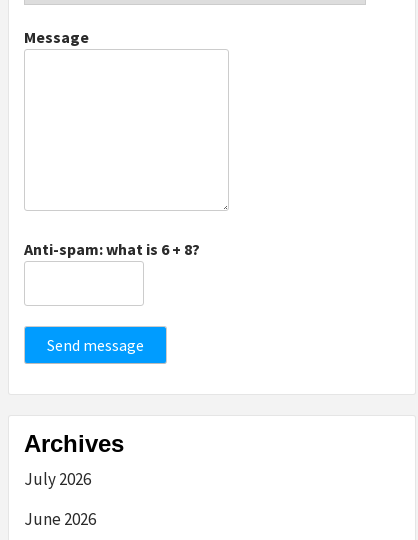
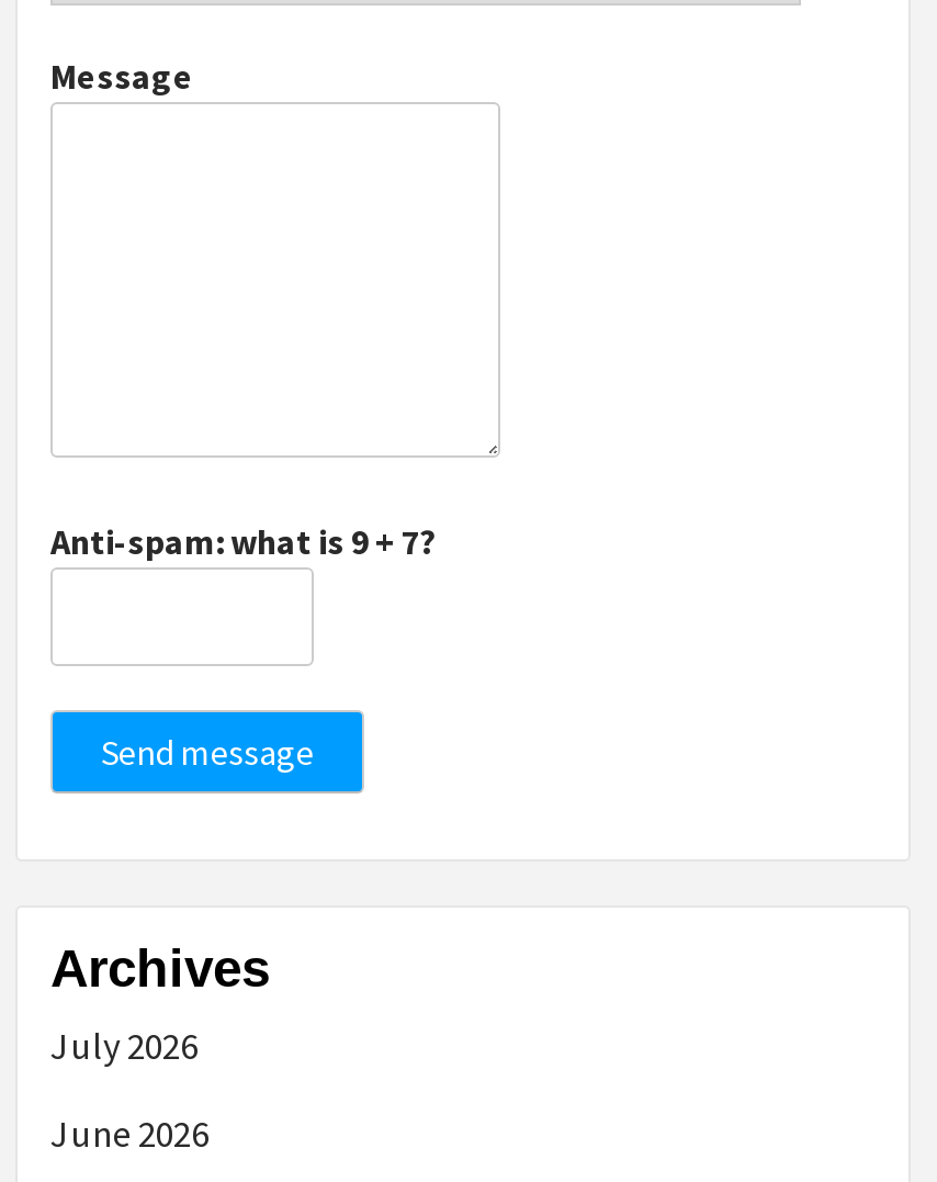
- Anti-spam: what is 6 + 8?
+ Anti-spam: what is 9 + 7?
